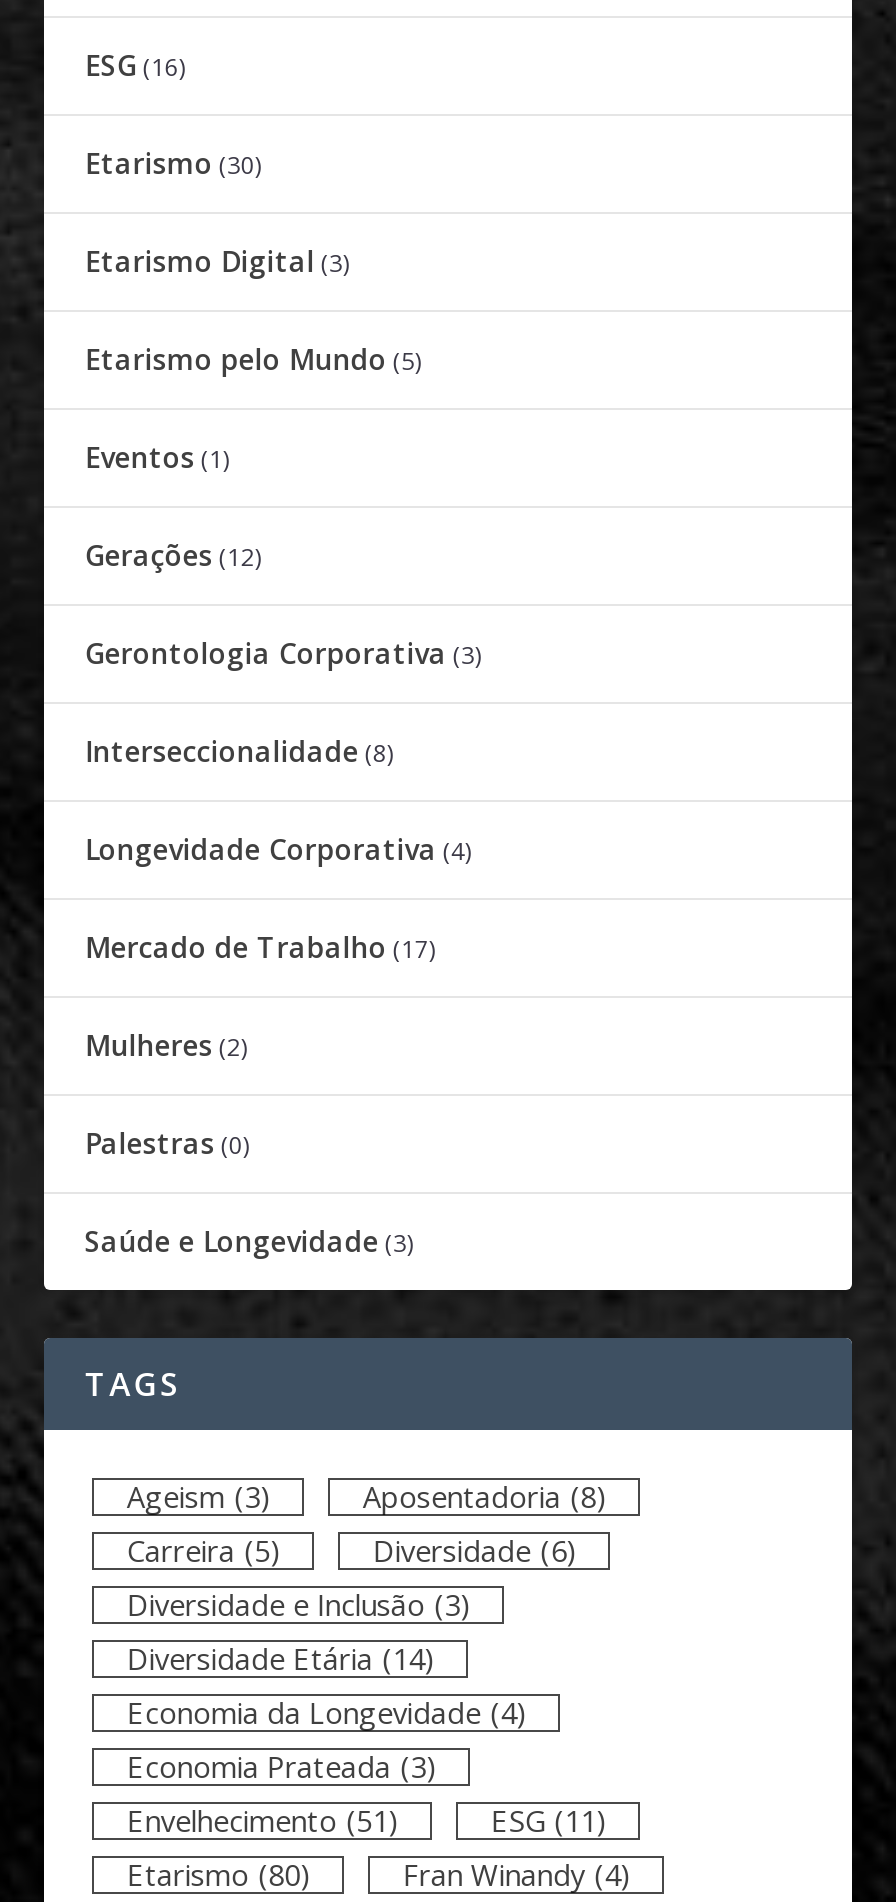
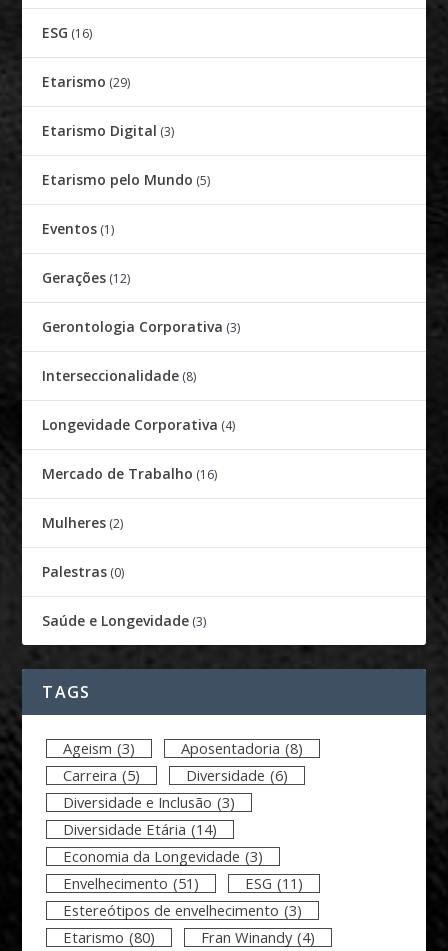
- Etarismo (30)
+ Etarismo (29)

- Mercado de Trabalho (17)
+ Mercado de Trabalho (16)

- Economia da Longevidade (4)
- Economia Prateada (3)
+ Economia da Longevidade (3)

moved up: Envelhecimento (51) | ESG (11)

+ Estereótipos de envelhecimento (3)
